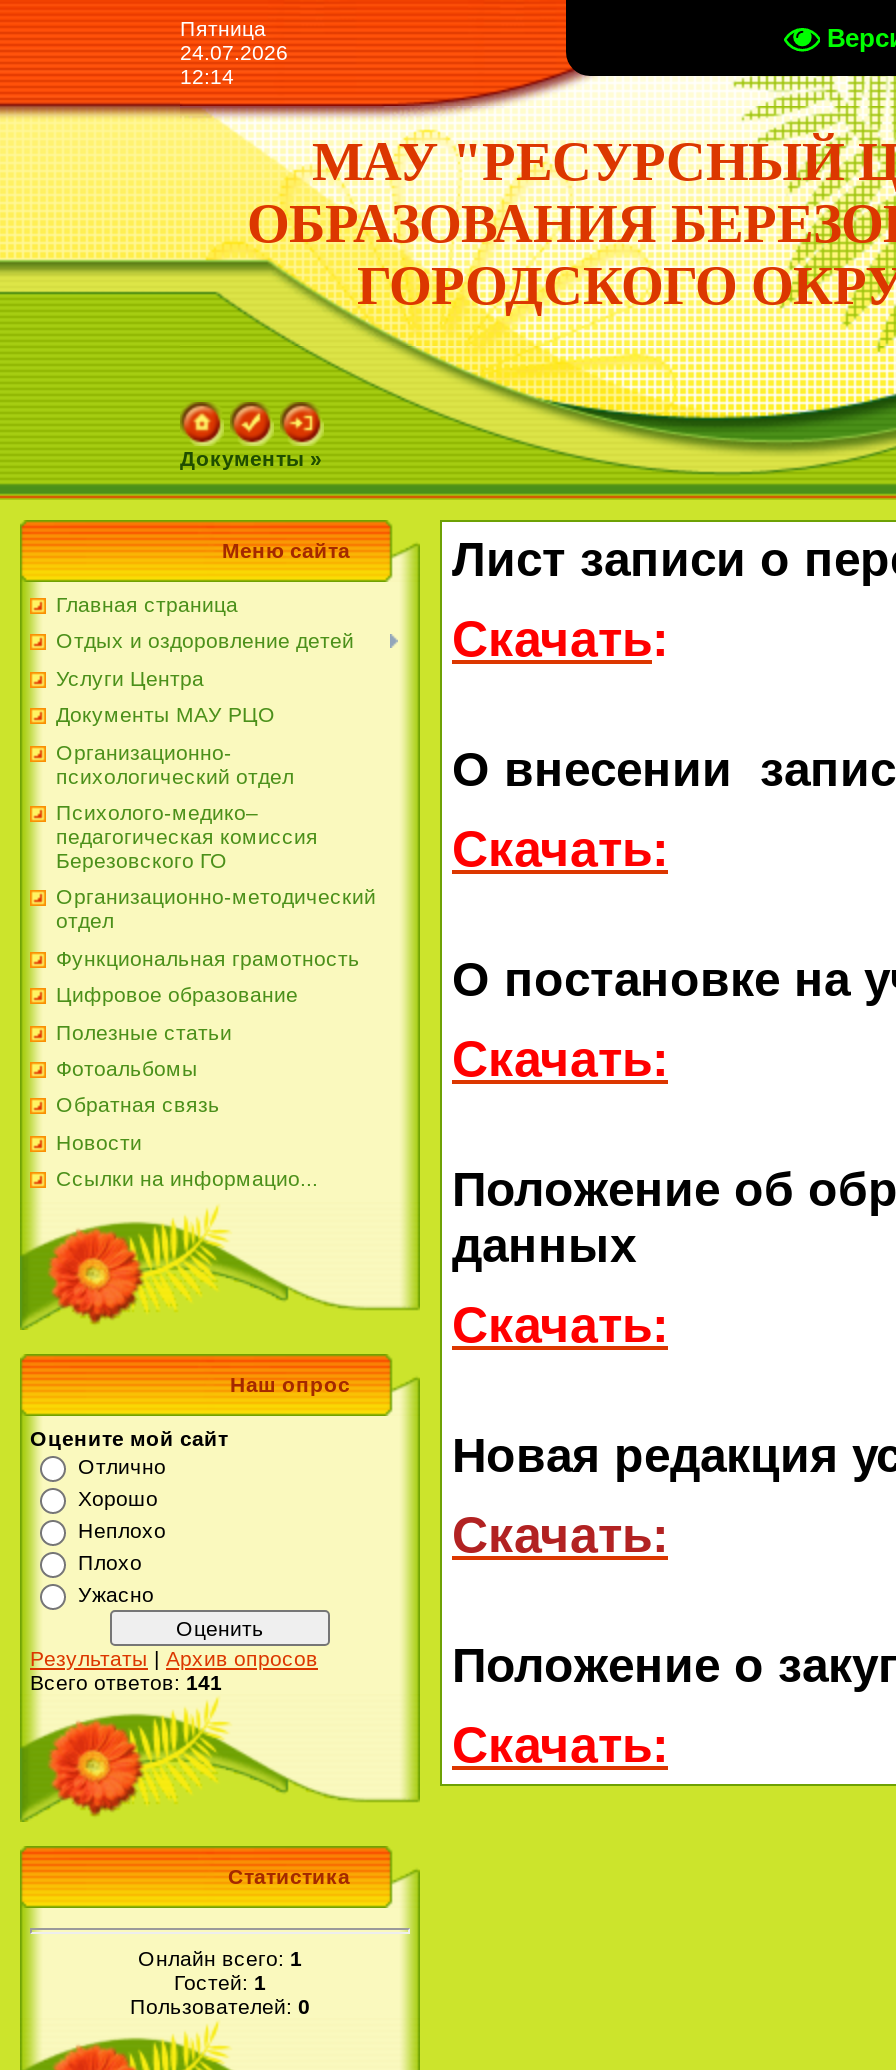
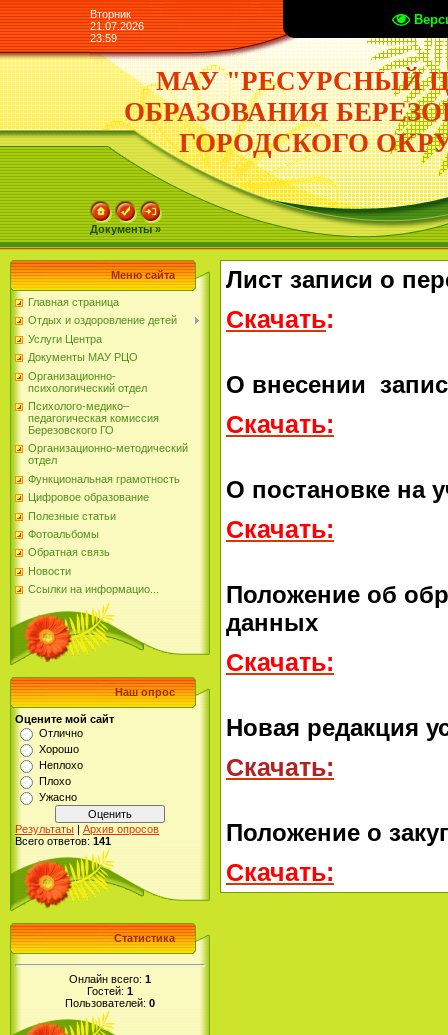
- Пятница
- 24.07.2026
- 12:14
+ Вторник
+ 21.07.2026
+ 23:59
